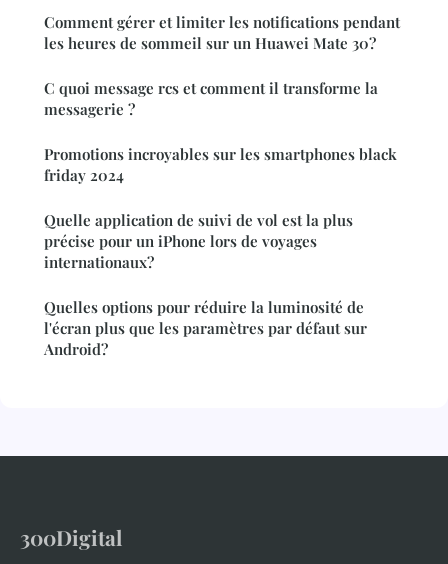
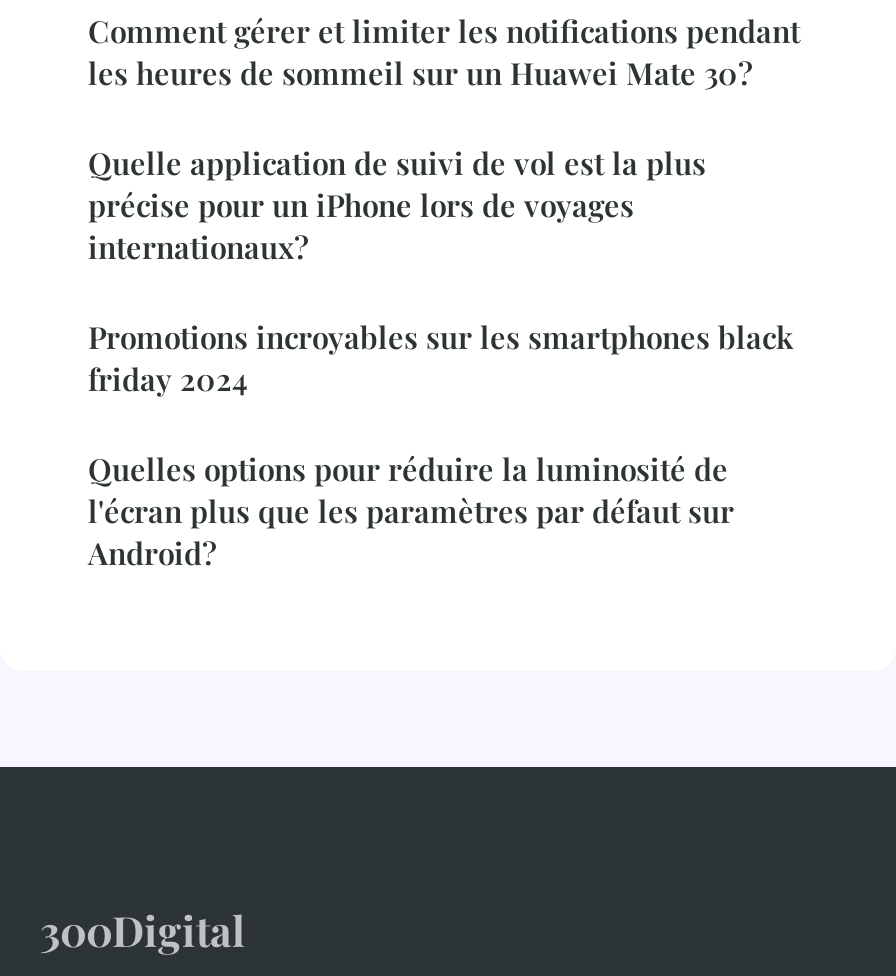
- C quoi message rcs et comment il transforme la
- messagerie ?

moved down: Promotions incroyables sur les smartphones black | friday 2024

moved up: Quelle application de suivi de vol est la plus | précise pour un iPhone lors de voyages | internationaux?
